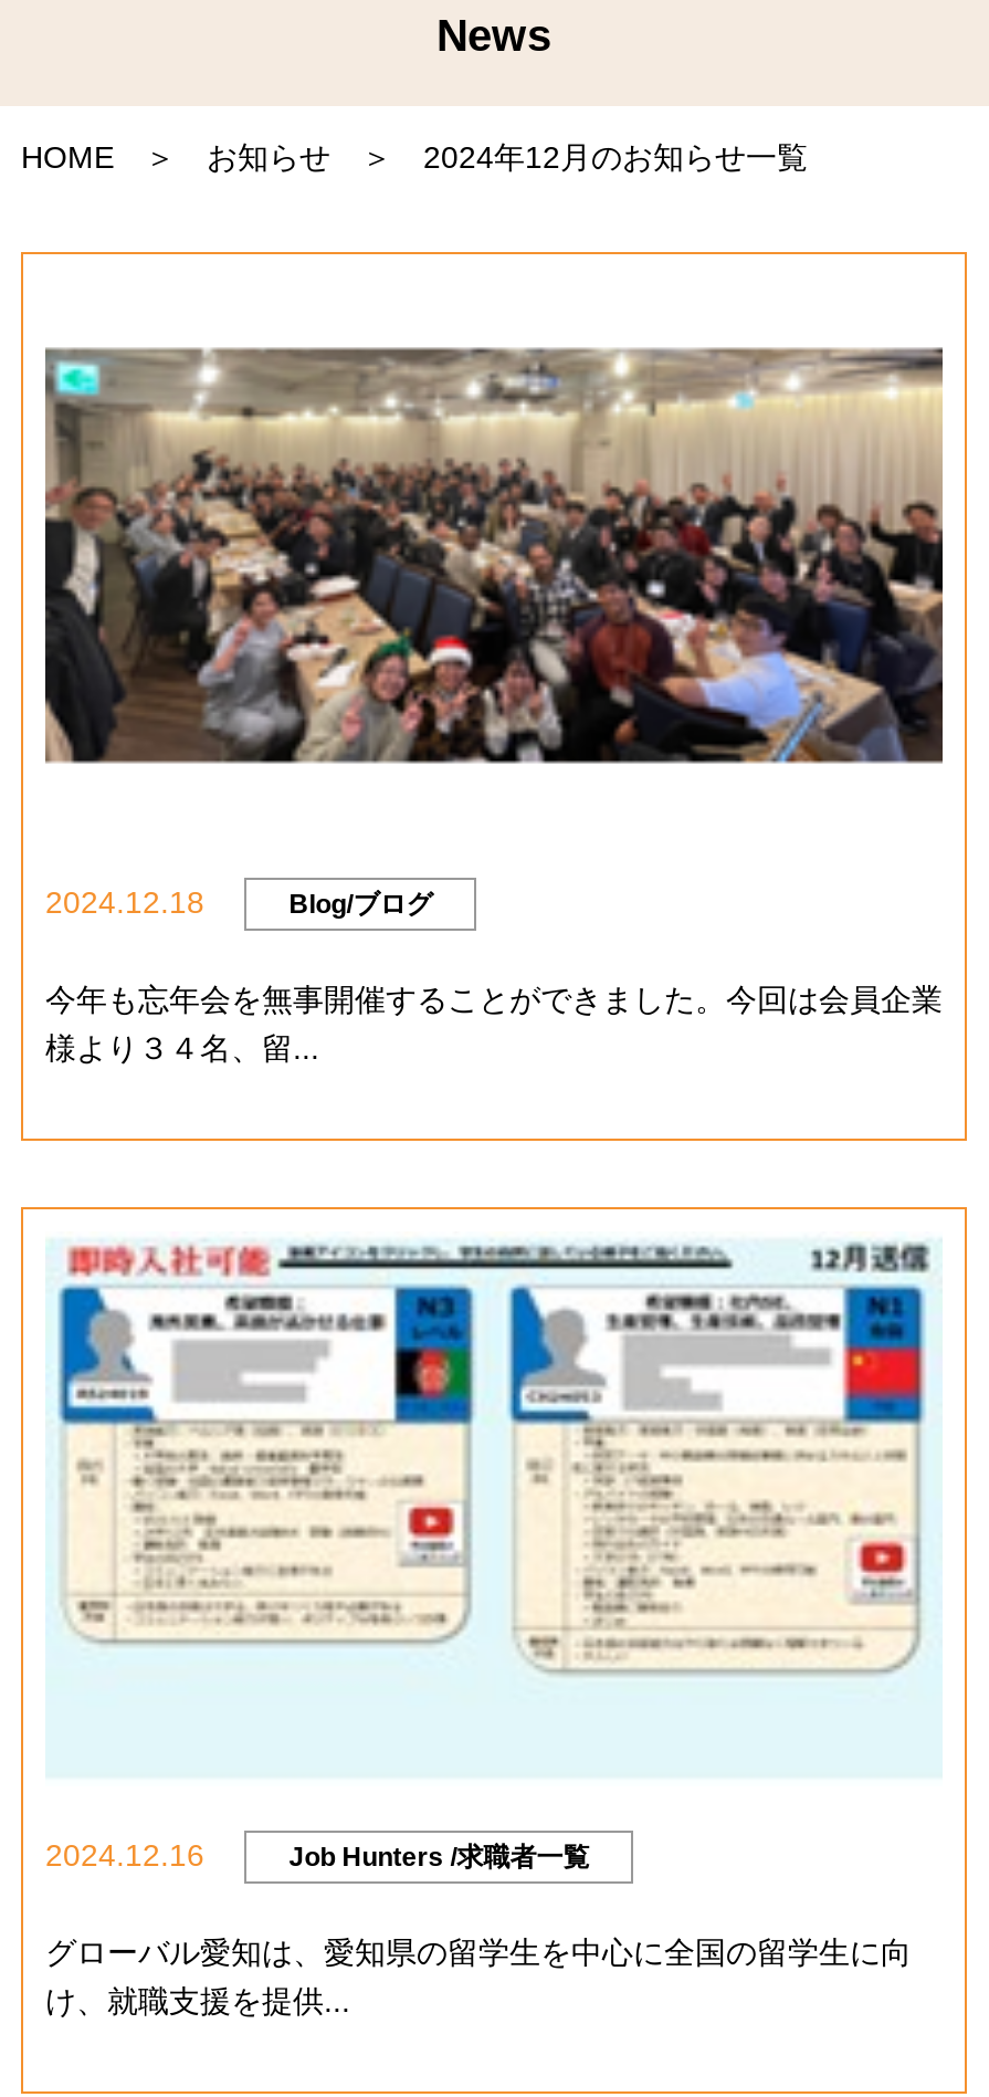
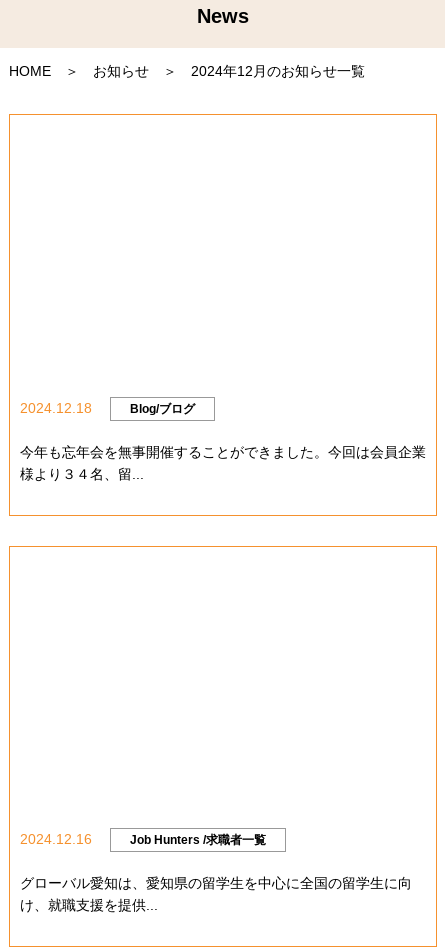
- [image]

- [image]
